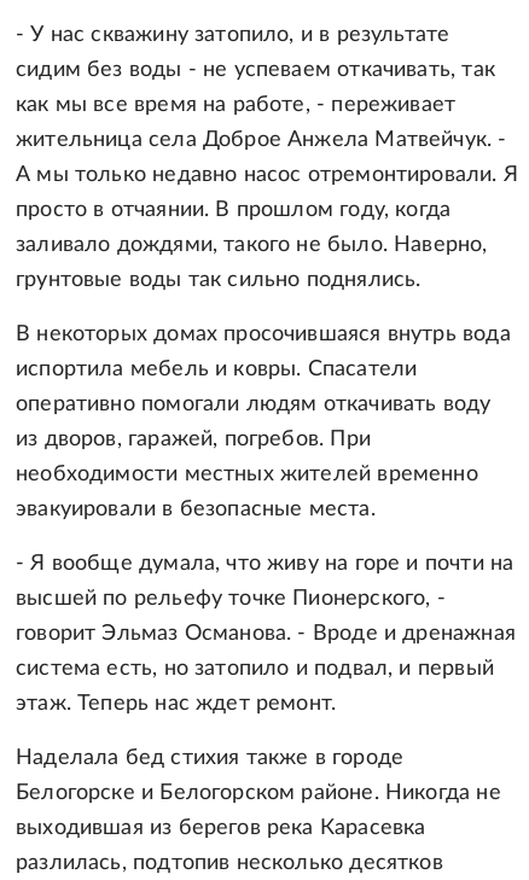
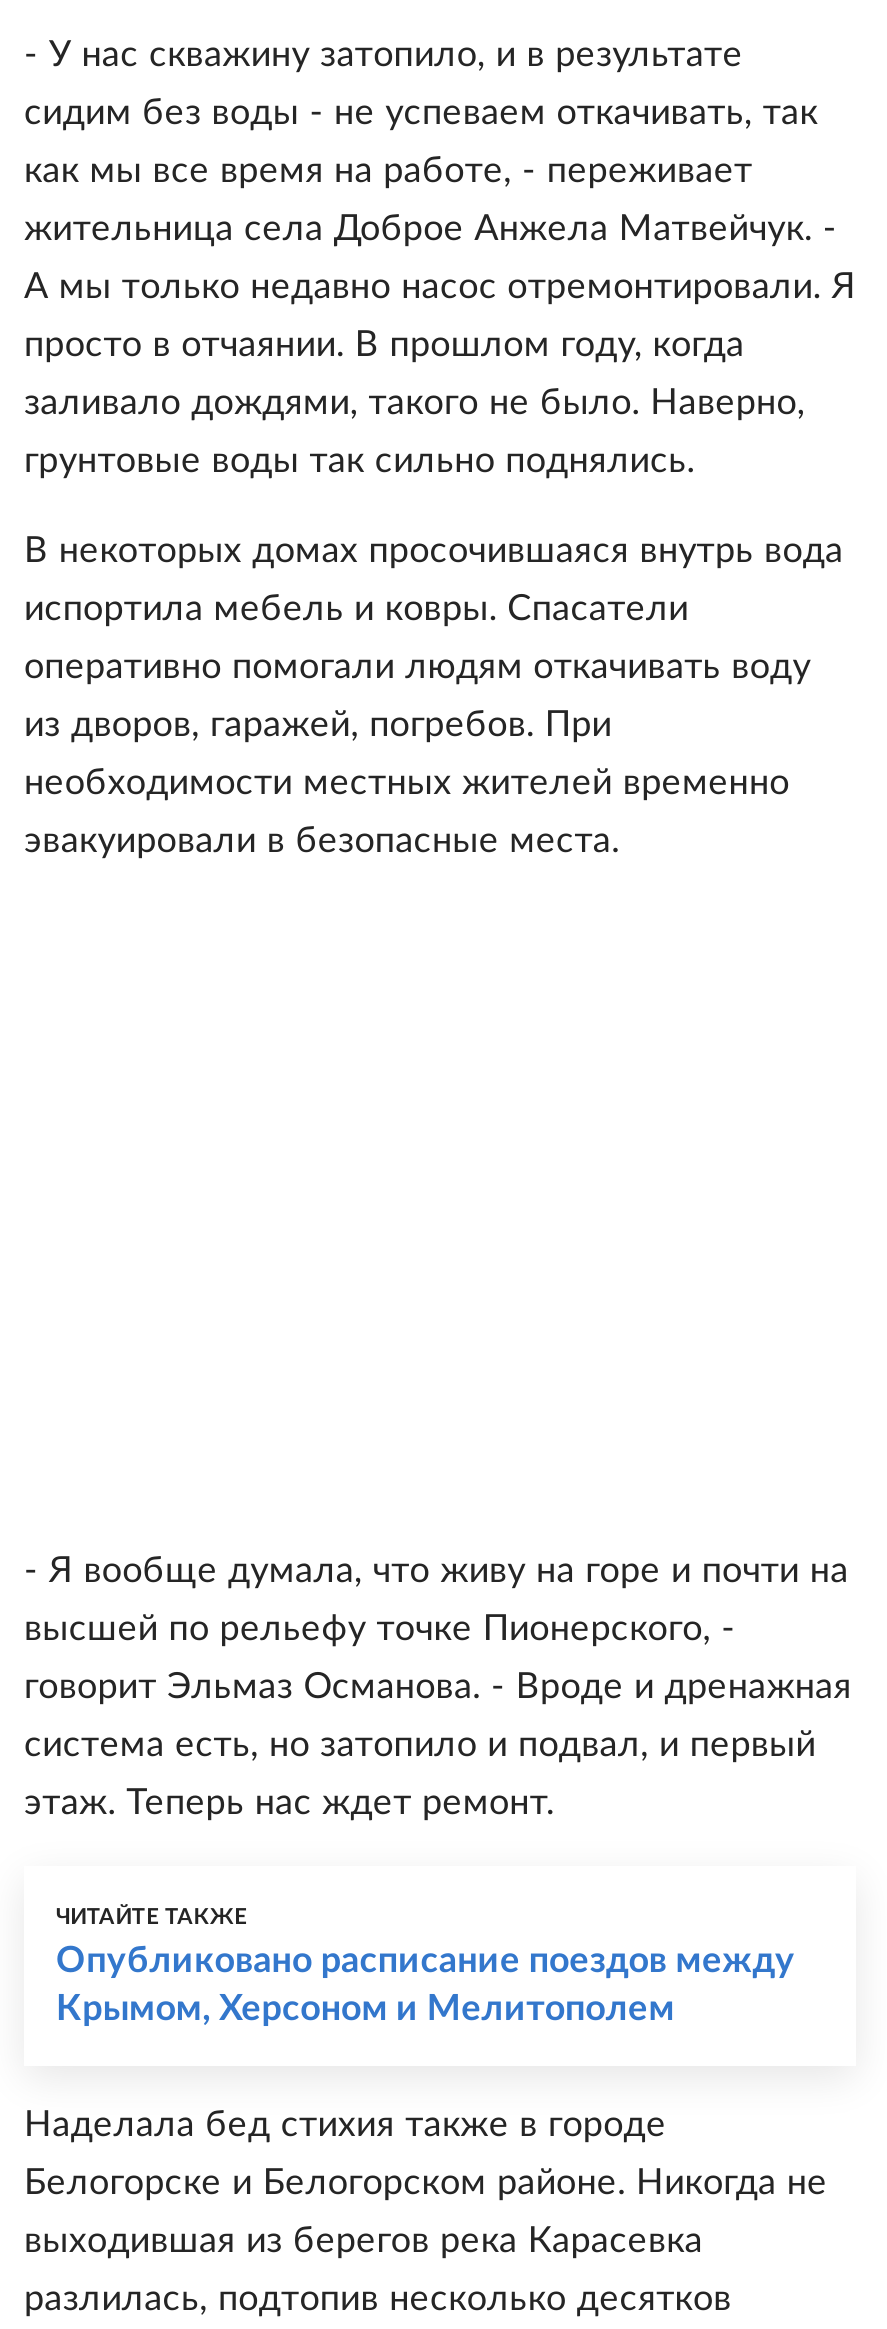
+ ЧИТАЙТЕ ТАКЖЕ
+ Опубликовано расписание поездов между
+ Крымом, Херсоном и Мелитополем
